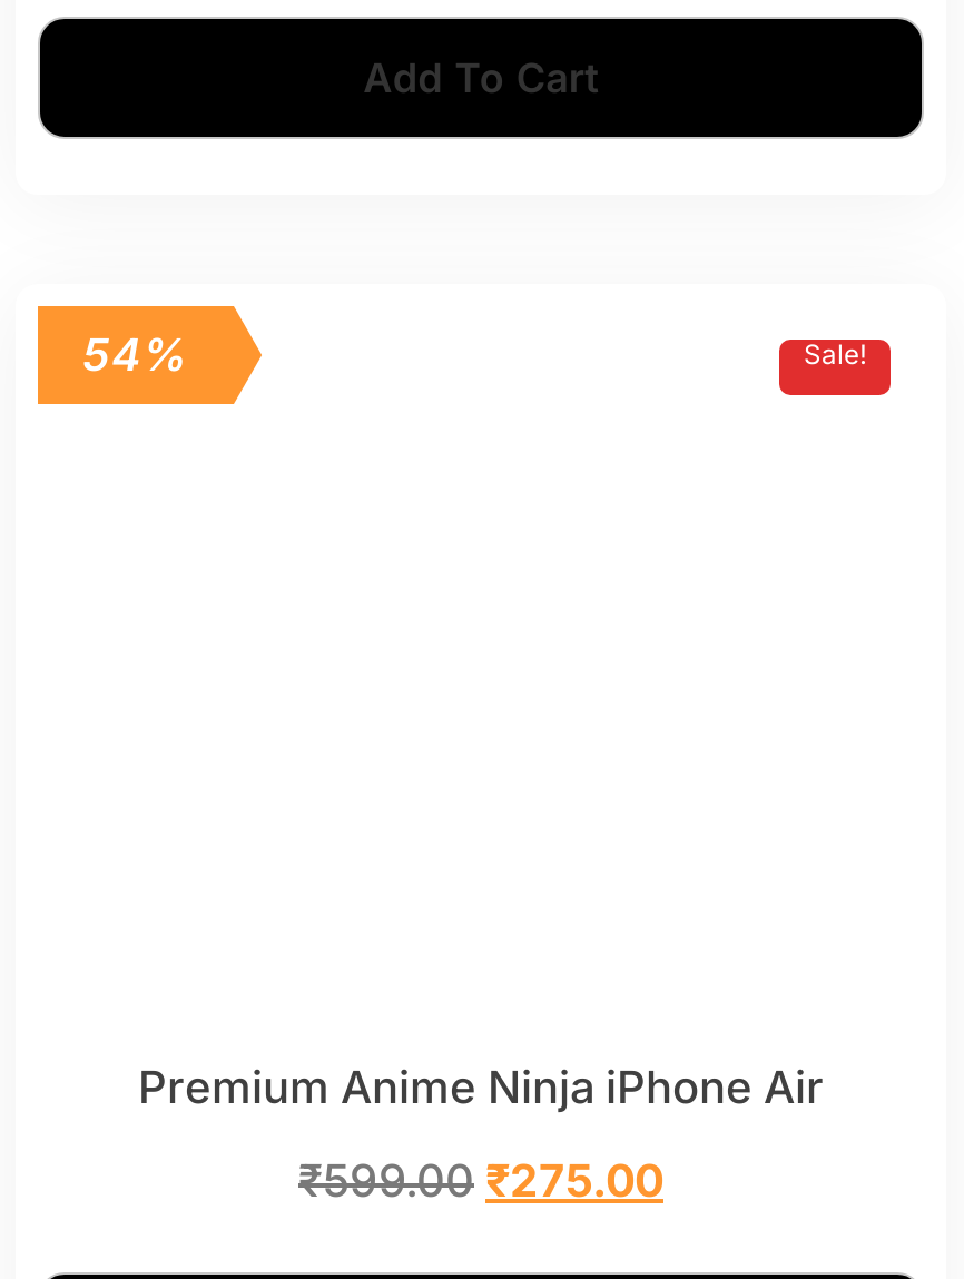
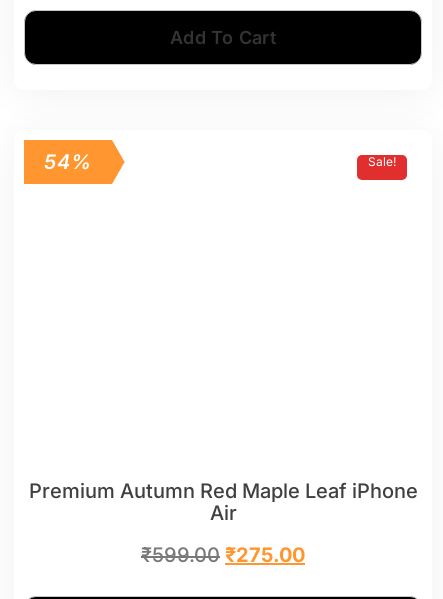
- Premium Anime Ninja iPhone Air
+ Premium Autumn Red Maple Leaf iPhone
+ Air
